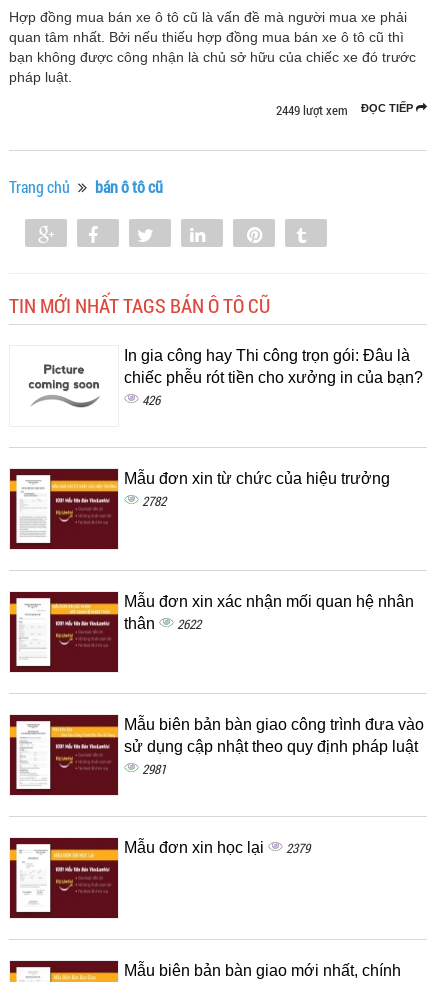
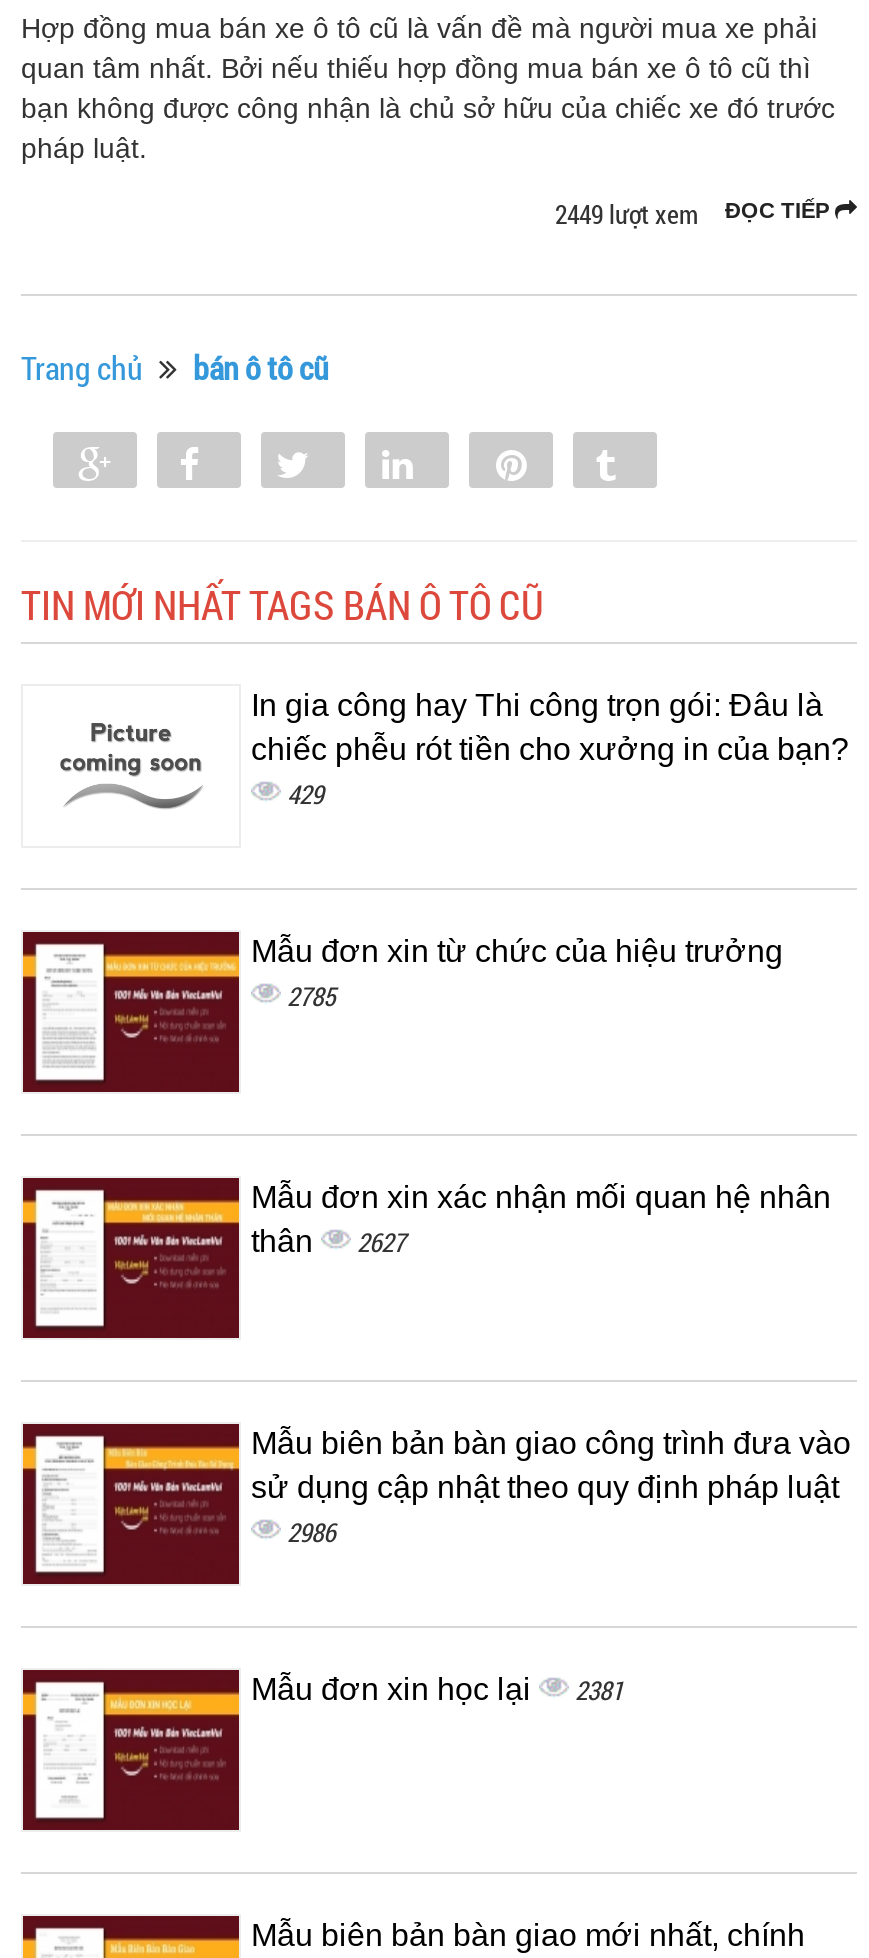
- 426
+ 429

- 2782
+ 2785

- thân 2622
+ thân 2627

- 2981
+ 2986

- Mẫu đơn xin học lại 2379
+ Mẫu đơn xin học lại 2381
